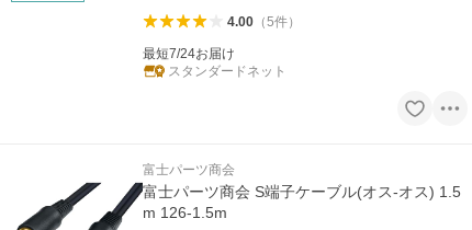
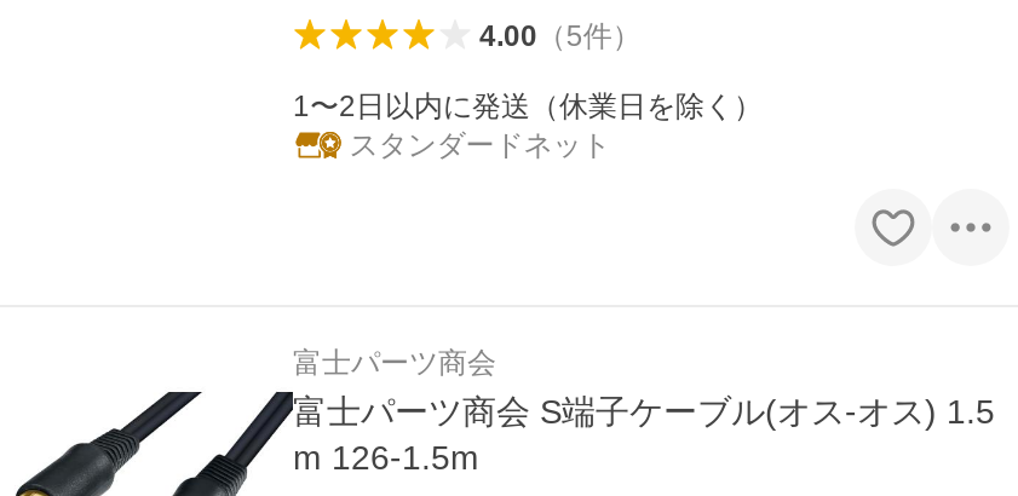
- 最短7/24お届け
+ 1〜2日以内に発送（休業日を除く）
